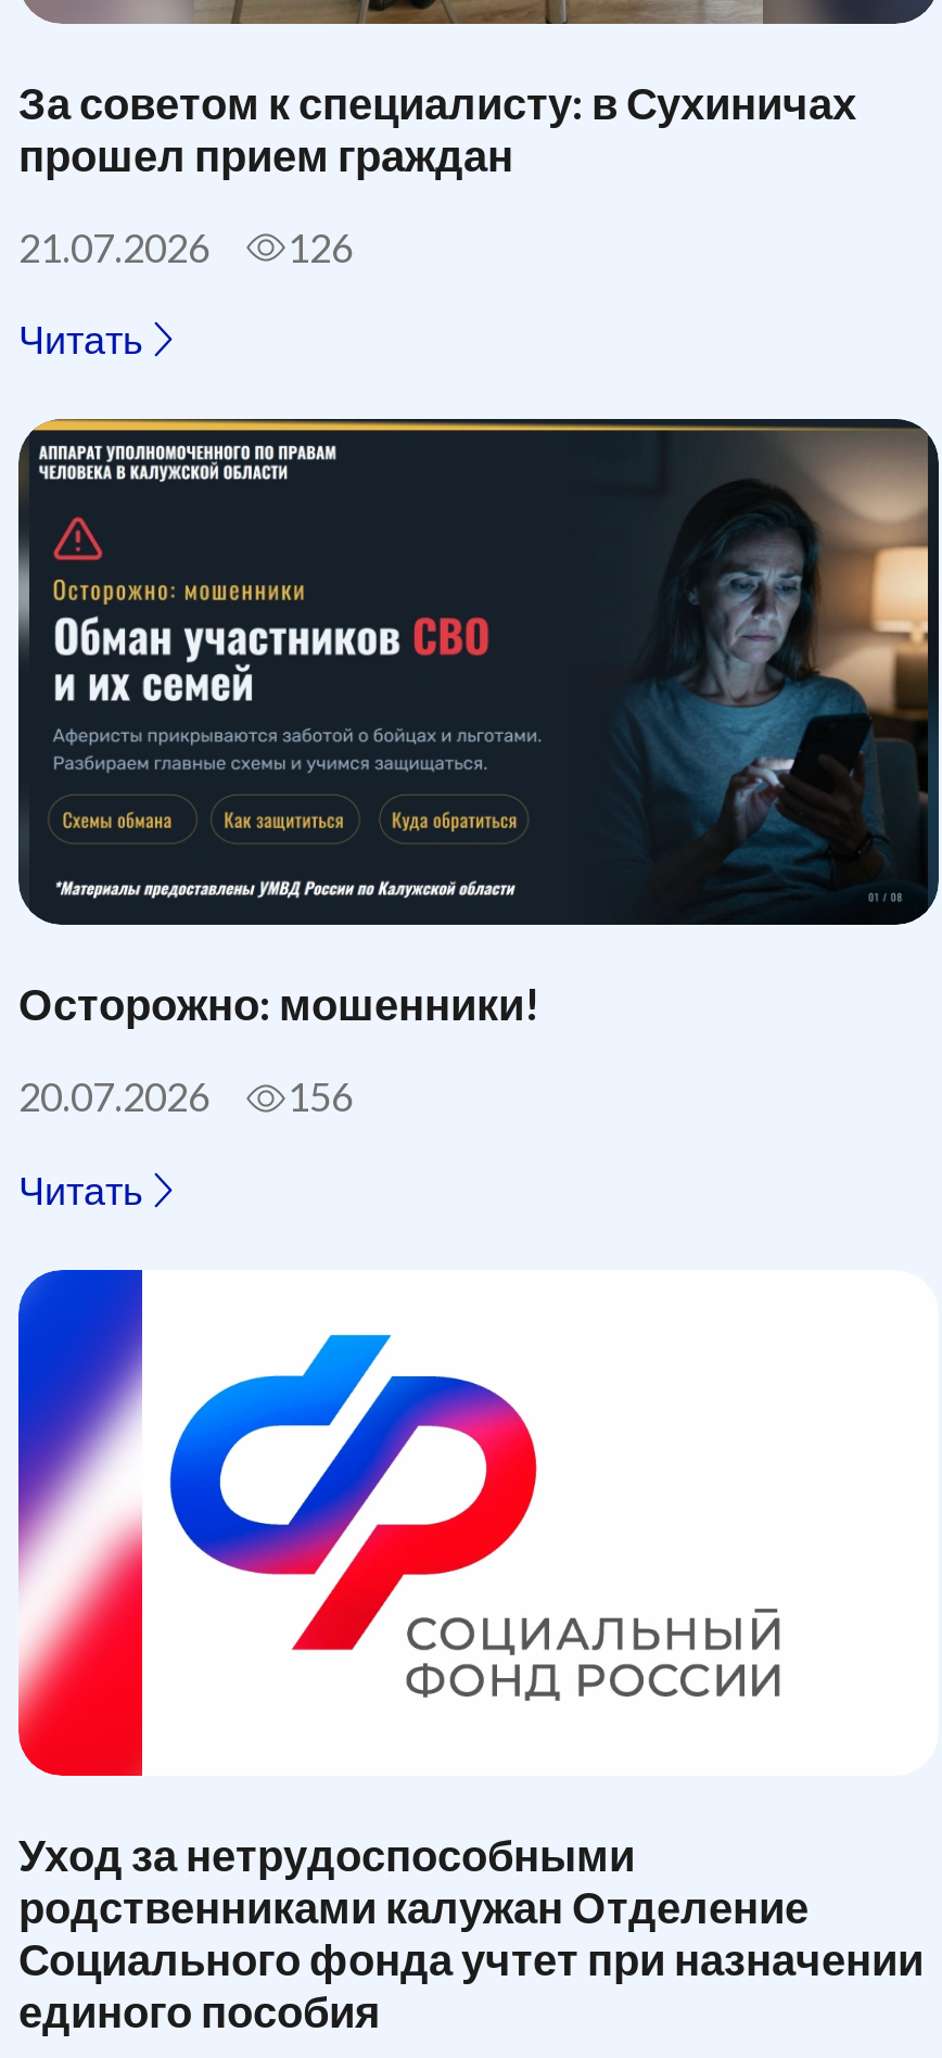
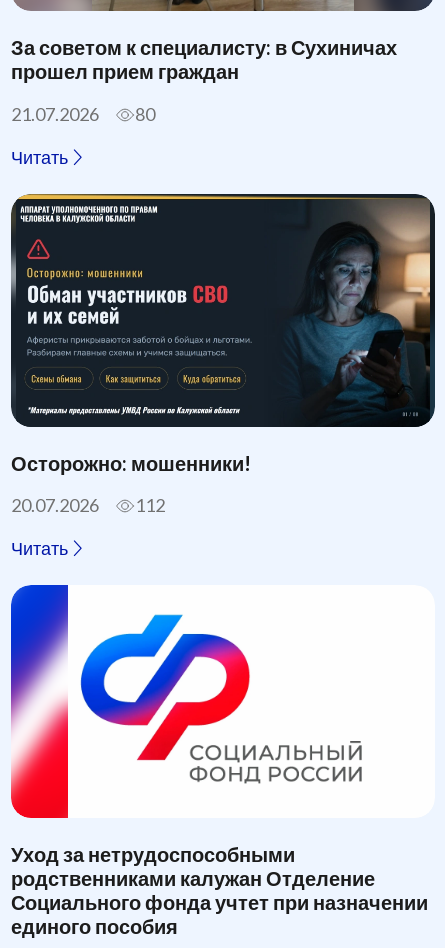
- 21.07.2026 126
+ 21.07.2026 80

- 20.07.2026 156
+ 20.07.2026 112
